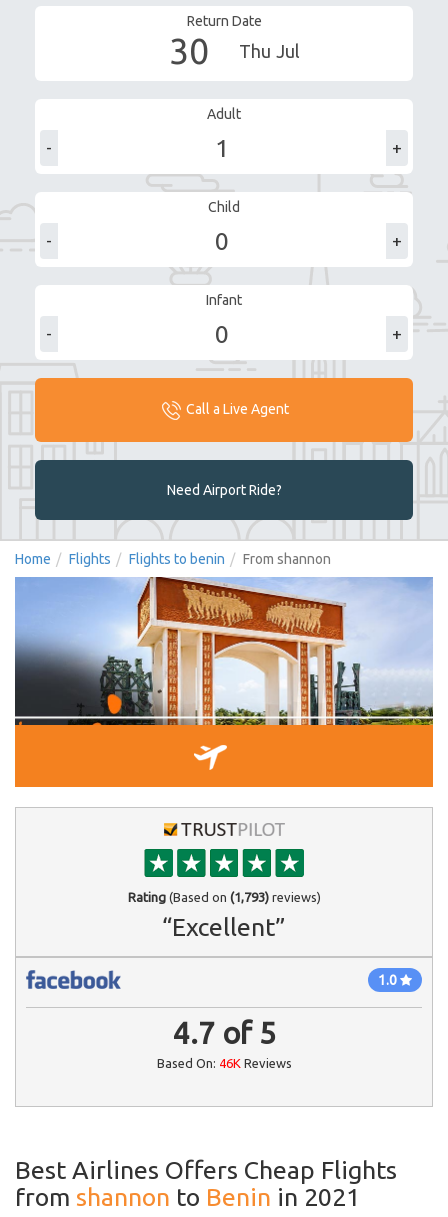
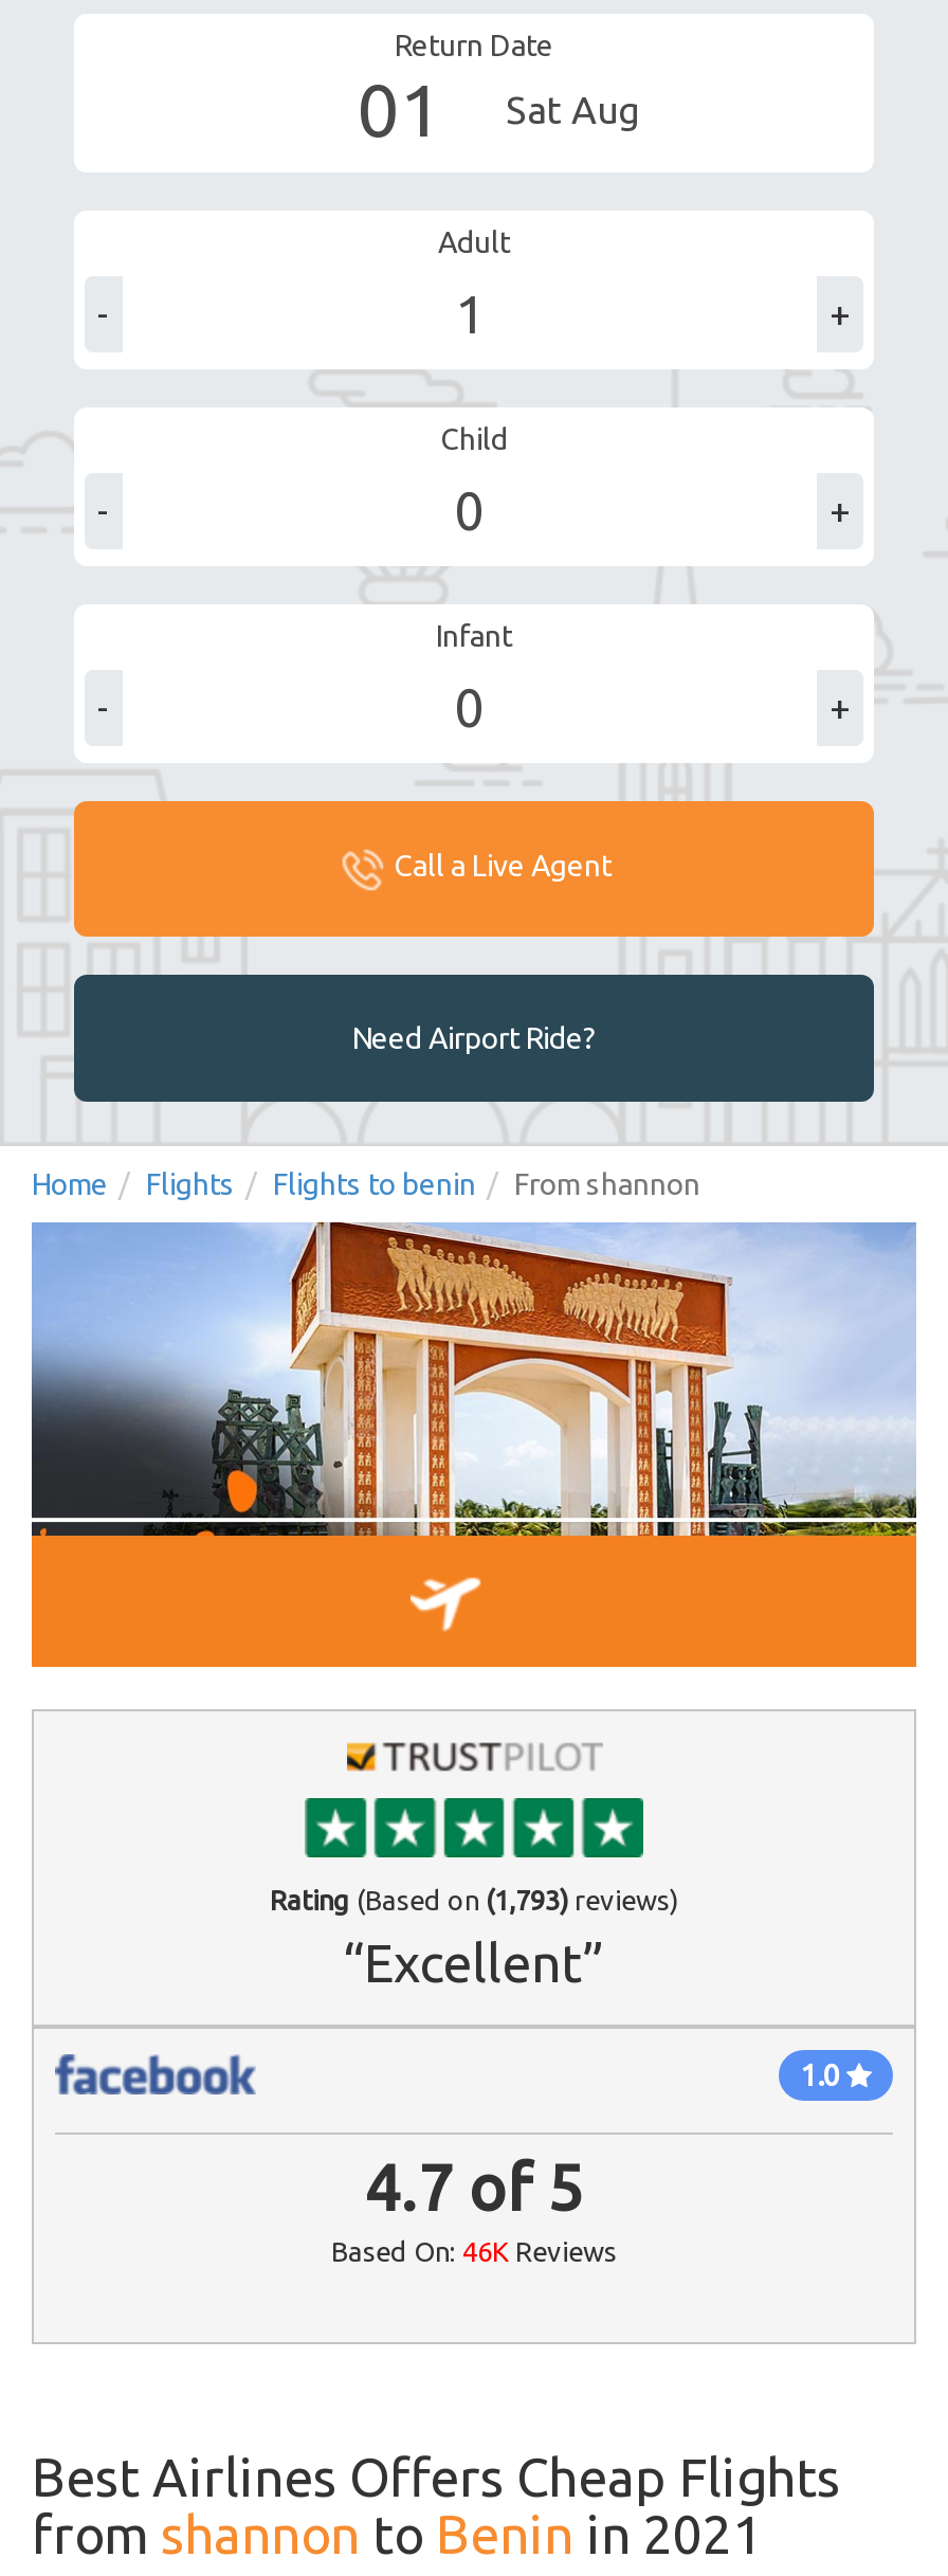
- 30
- Thu Jul
+ 01
+ Sat Aug
